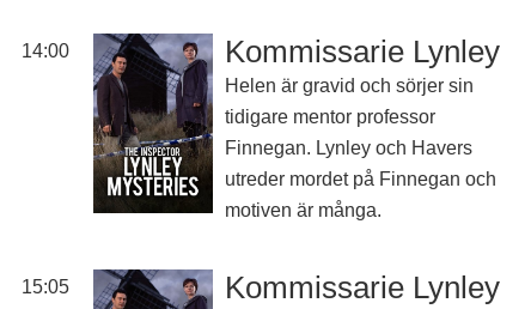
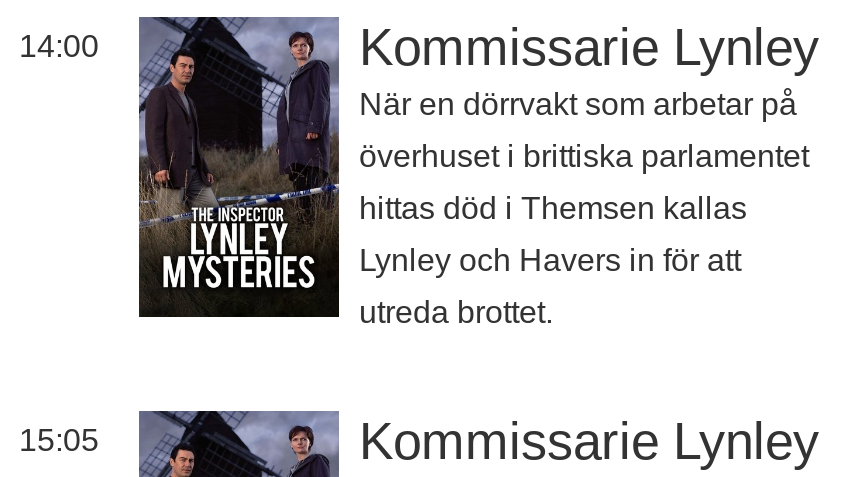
- Helen är gravid och sörjer sin
+ När en dörrvakt som arbetar på

- tidigare mentor professor
+ överhuset i brittiska parlamentet

- Finnegan. Lynley och Havers
+ hittas död i Themsen kallas

- utreder mordet på Finnegan och
+ Lynley och Havers in för att

- motiven är många.
+ utreda brottet.
